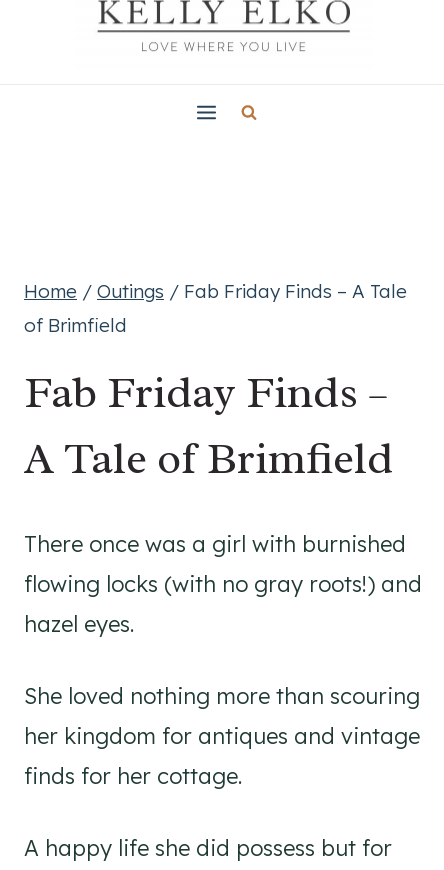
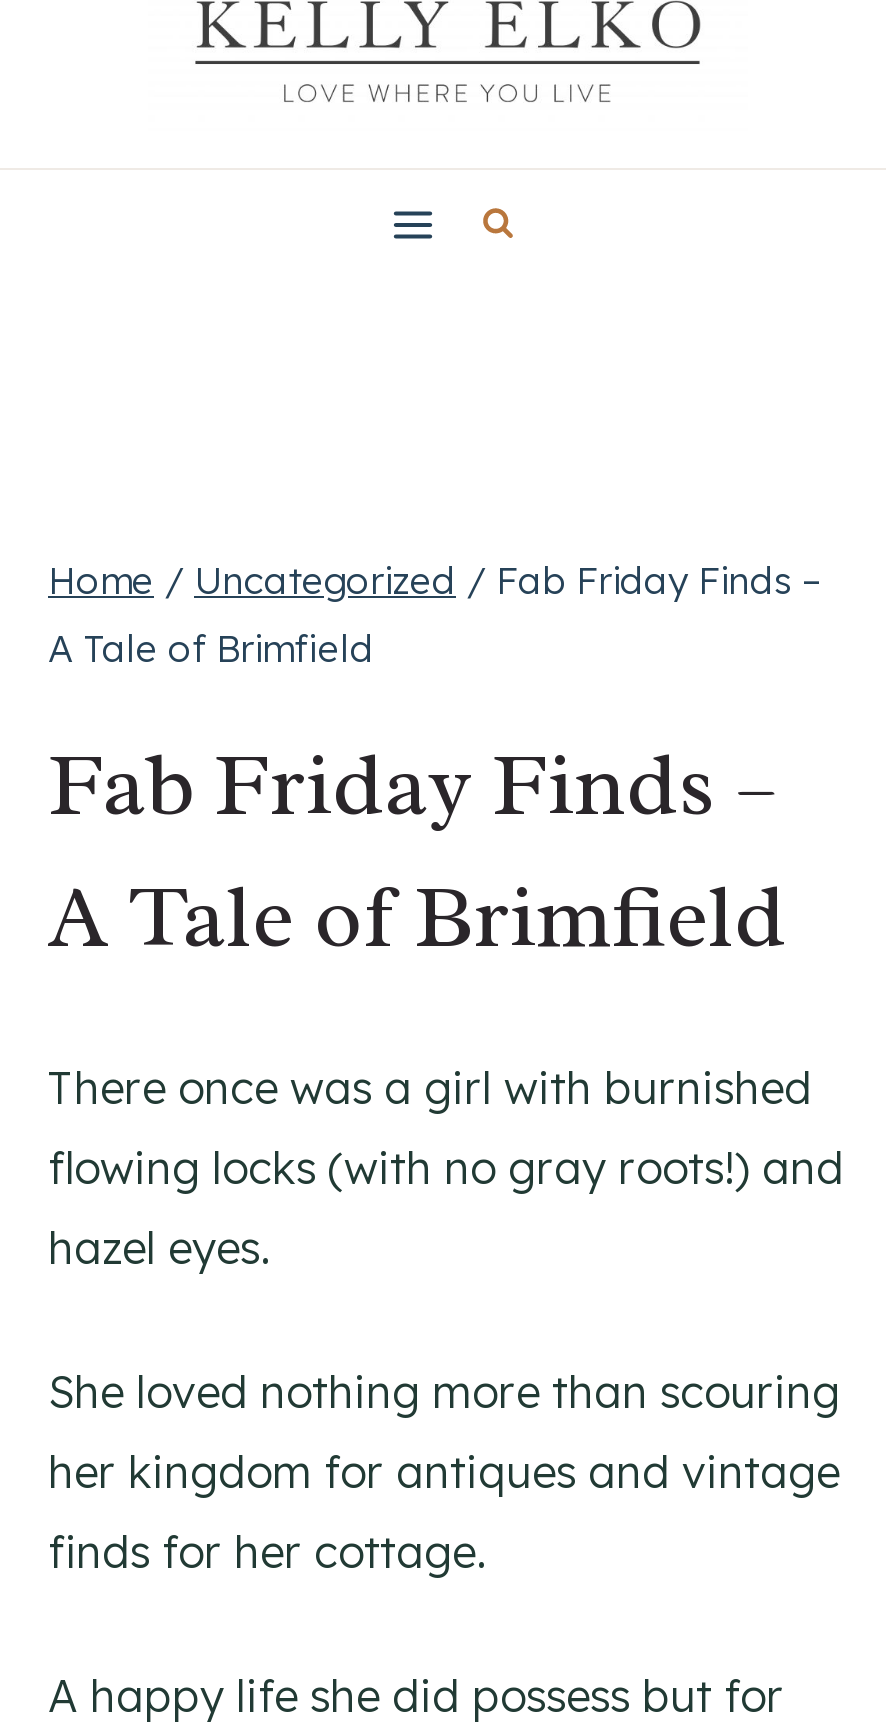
- Home / Outings / Fab Friday Finds – A Tale
- of Brimfield
+ Home / Uncategorized / Fab Friday Finds –
+ A Tale of Brimfield
